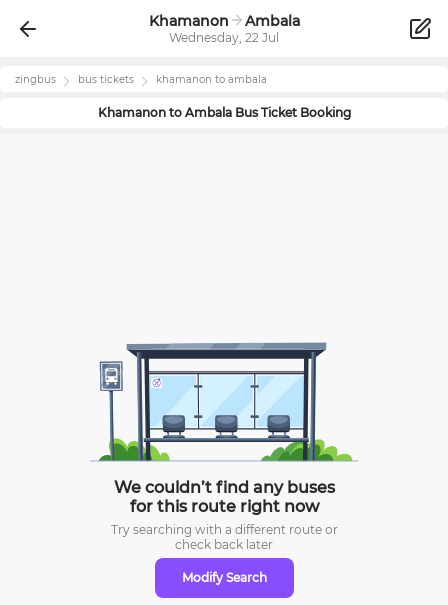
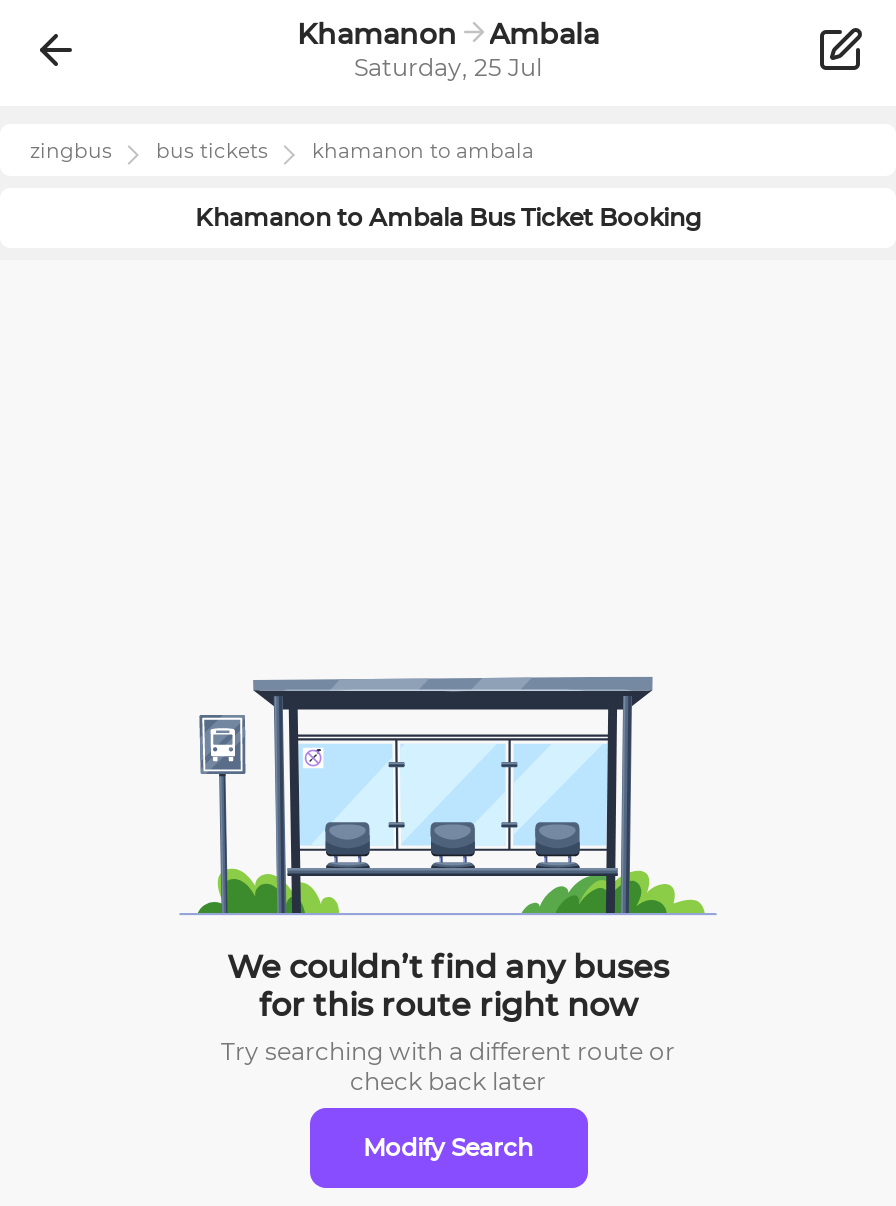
- Wednesday, 22 Jul
+ Saturday, 25 Jul
